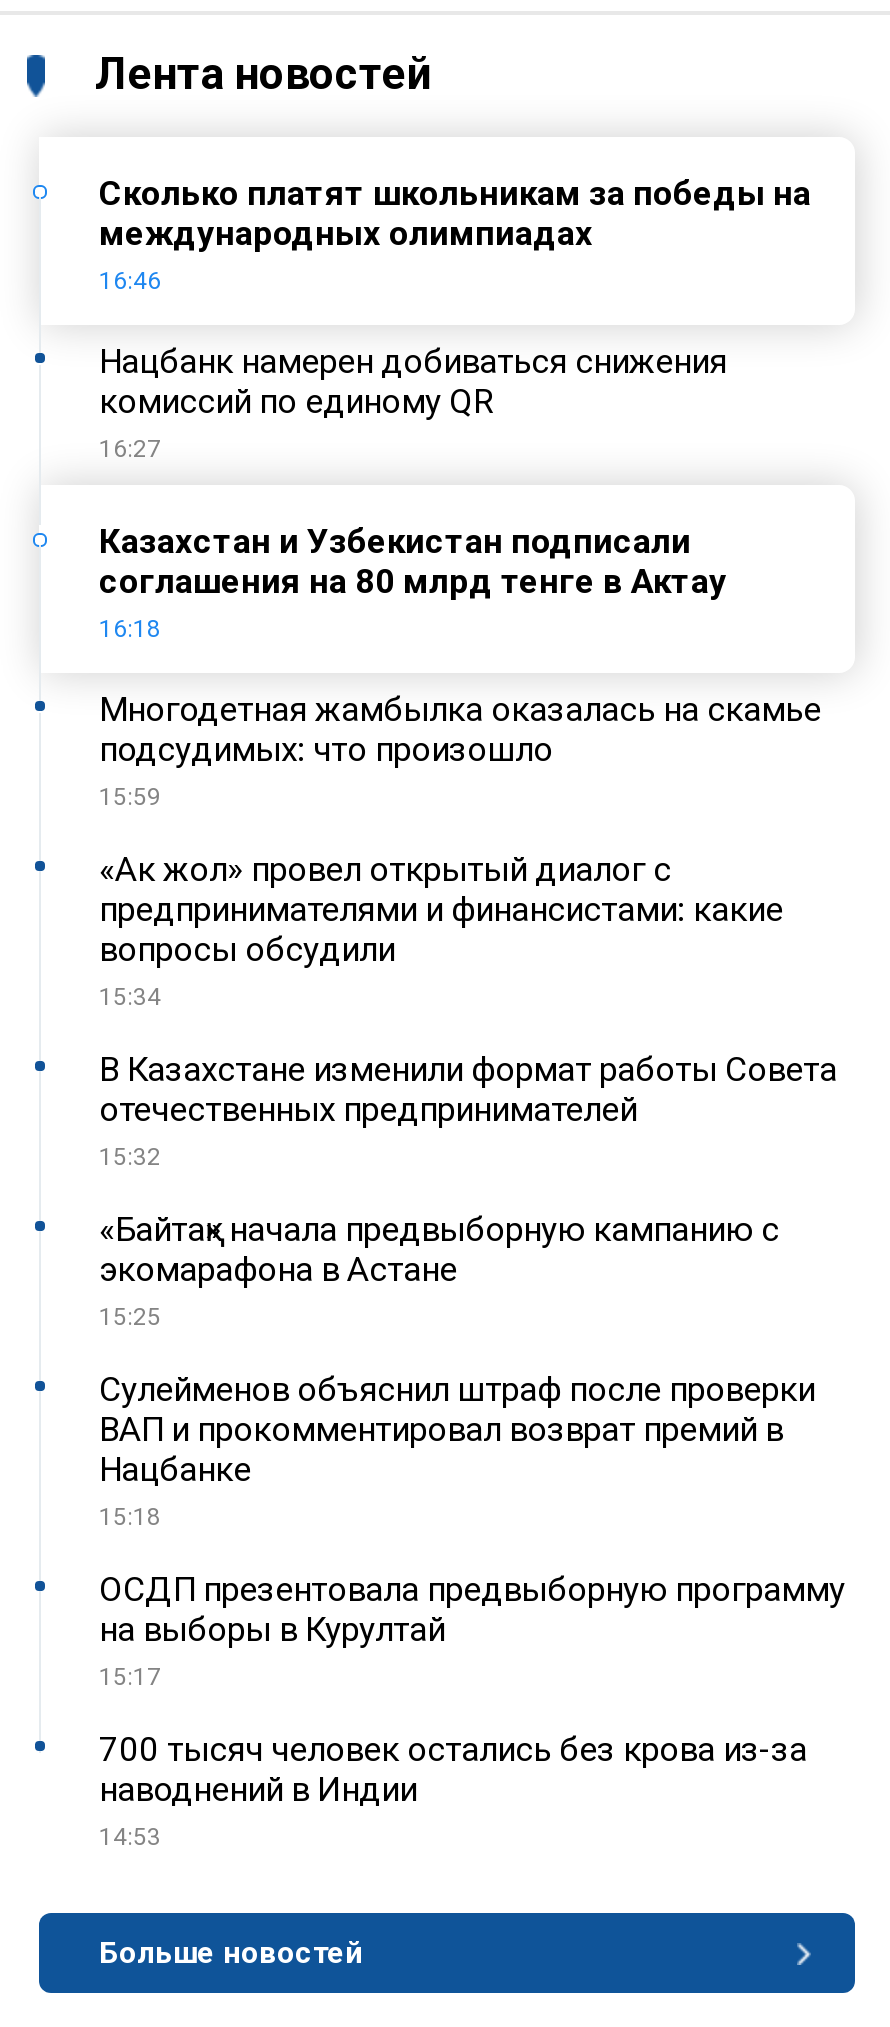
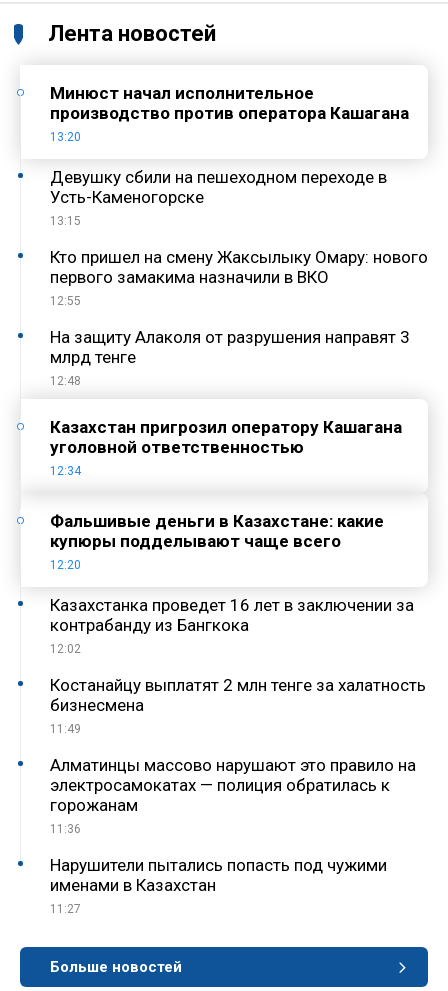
- Сколько платят школьникам за победы на
- международных олимпиадах
- 16:46
+ Минюст начал исполнительное
+ производство против оператора Кашагана
+ 13:20

- Нацбанк намерен добиваться снижения
- комиссий по единому QR
- 16:27
+ Девушку сбили на пешеходном переходе в
+ Усть-Каменогорске
+ 13:15

- Казахстан и Узбекистан подписали
- соглашения на 80 млрд тенге в Актау
- 16:18
+ Кто пришел на смену Жаксылыку Омару: нового
+ первого замакима назначили в ВКО
+ 12:55

- Многодетная жамбылка оказалась на скамье
- подсудимых: что произошло
- 15:59
+ На защиту Алаколя от разрушения направят 3
+ млрд тенге
+ 12:48

- «Ак жол» провел открытый диалог с
- предпринимателями и финансистами: какие
- вопросы обсудили
- 15:34
+ Казахстан пригрозил оператору Кашагана
+ уголовной ответственностью
+ 12:34

- В Казахстане изменили формат работы Совета
- отечественных предпринимателей
- 15:32
+ Фальшивые деньги в Казахстане: какие
+ купюры подделывают чаще всего
+ 12:20

- «Байтақ» начала предвыборную кампанию с
- экомарафона в Астане
- 15:25
+ Казахстанка проведет 16 лет в заключении за
+ контрабанду из Бангкока
+ 12:02

- Сулейменов объяснил штраф после проверки
- ВАП и прокомментировал возврат премий в
- Нацбанке
- 15:18
+ Костанайцу выплатят 2 млн тенге за халатность
+ бизнесмена
+ 11:49

- ОСДП презентовала предвыборную программу
- на выборы в Курултай
- 15:17
+ Алматинцы массово нарушают это правило на
+ электросамокатах — полиция обратилась к
+ горожанам
+ 11:36

- 700 тысяч человек остались без крова из-за
- наводнений в Индии
- 14:53
+ Нарушители пытались попасть под чужими
+ именами в Казахстан
+ 11:27
